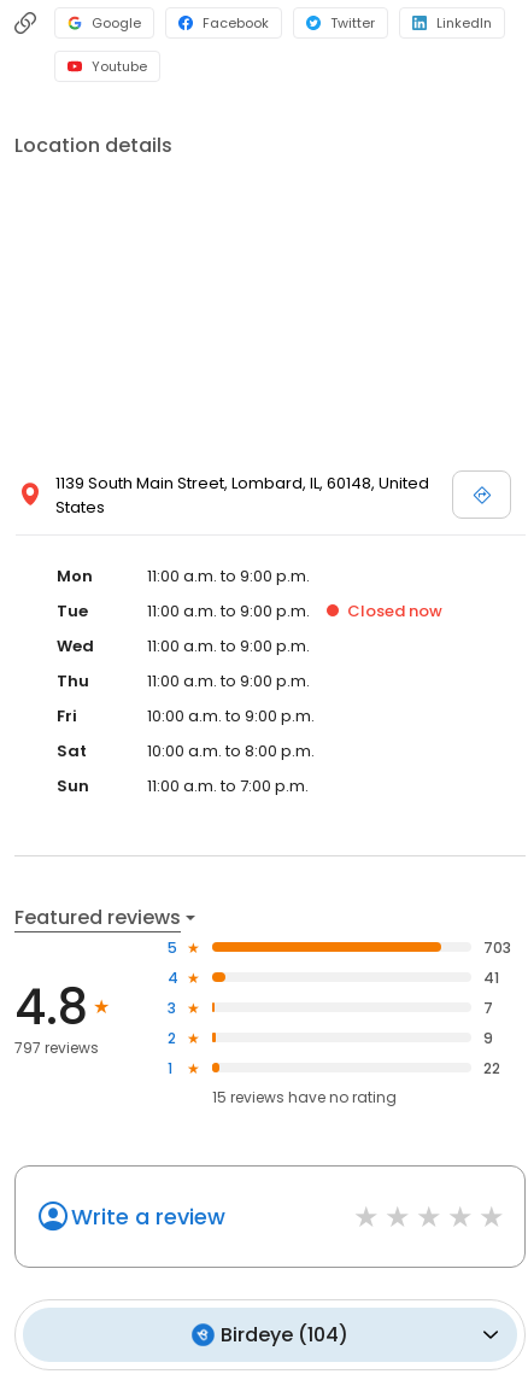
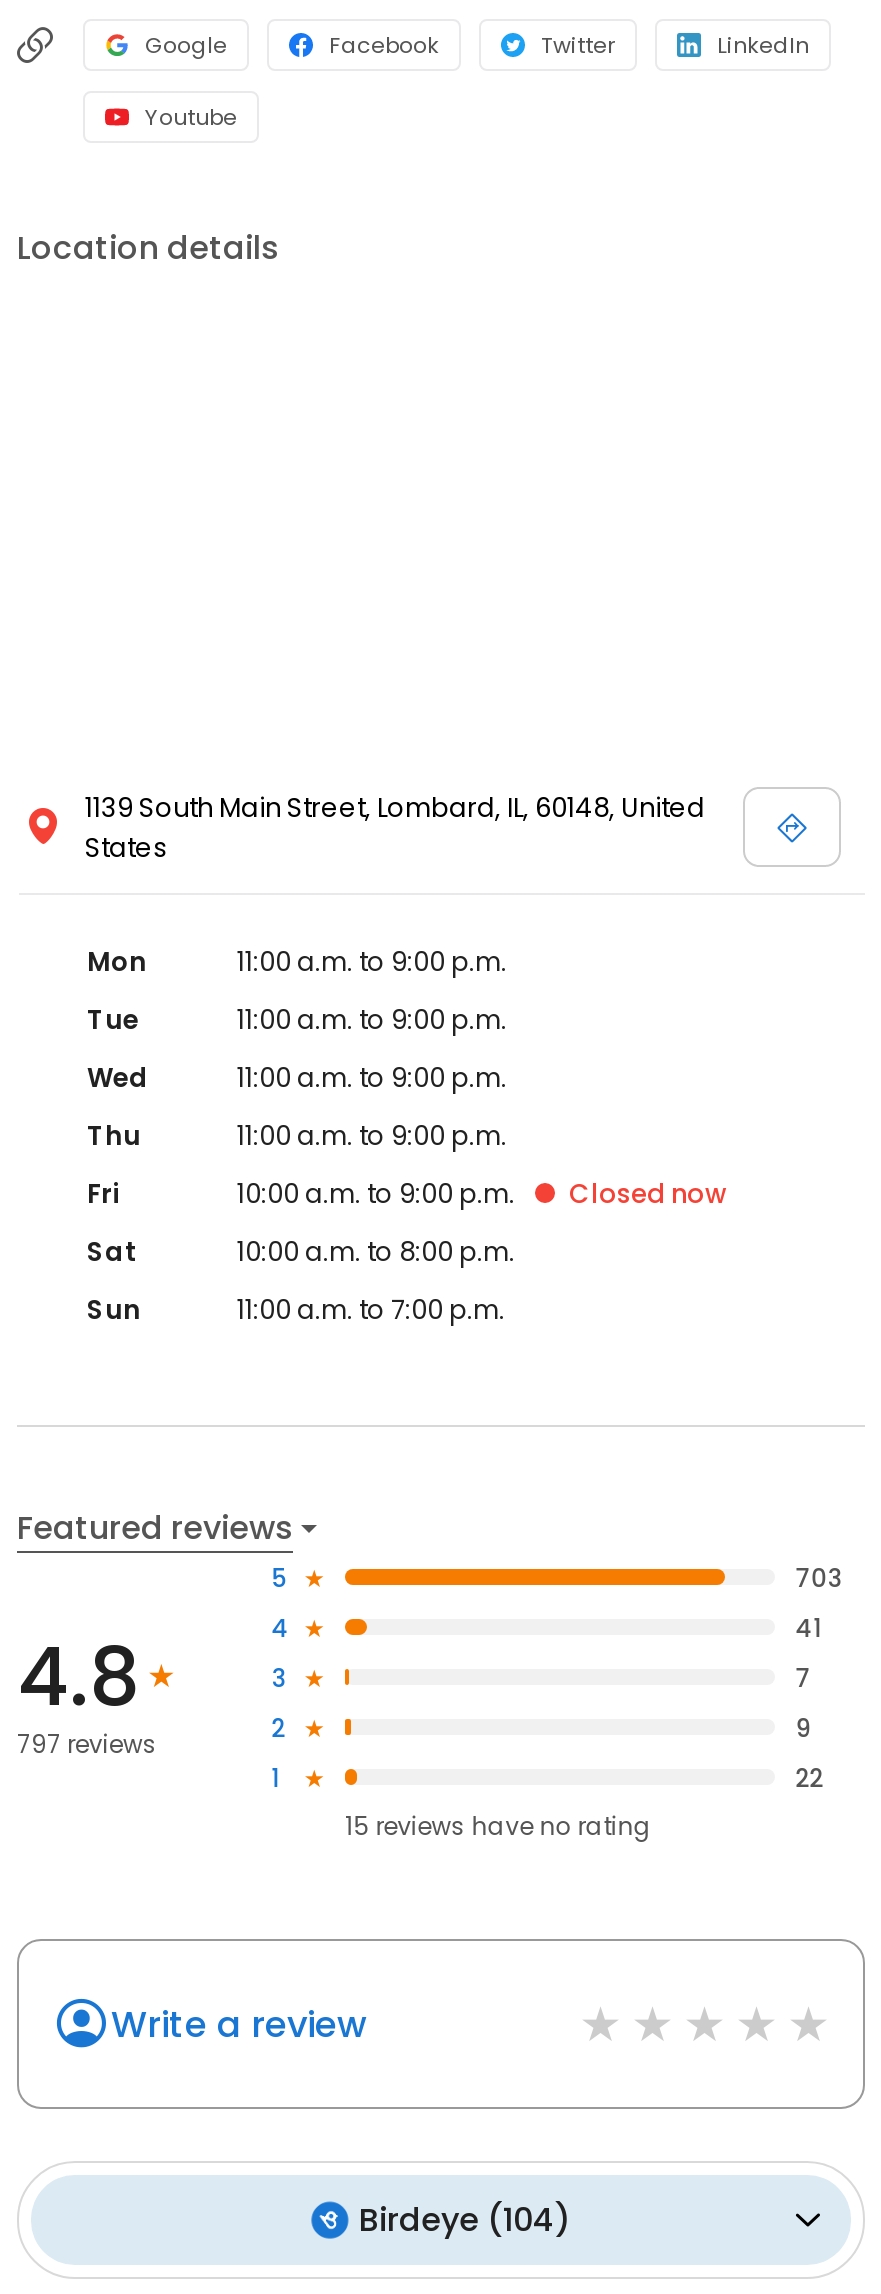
moved down: Closed now
